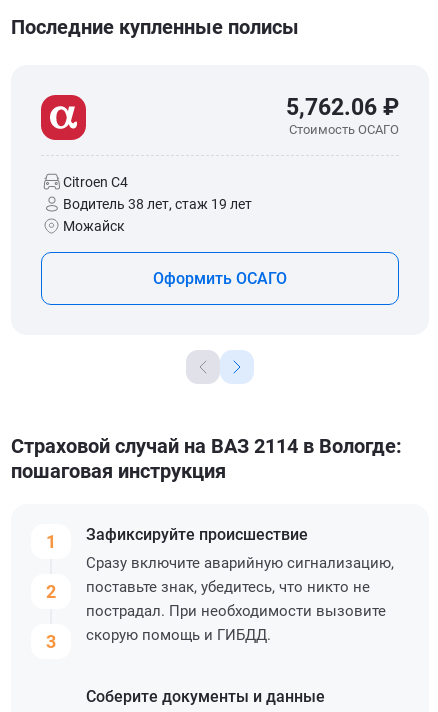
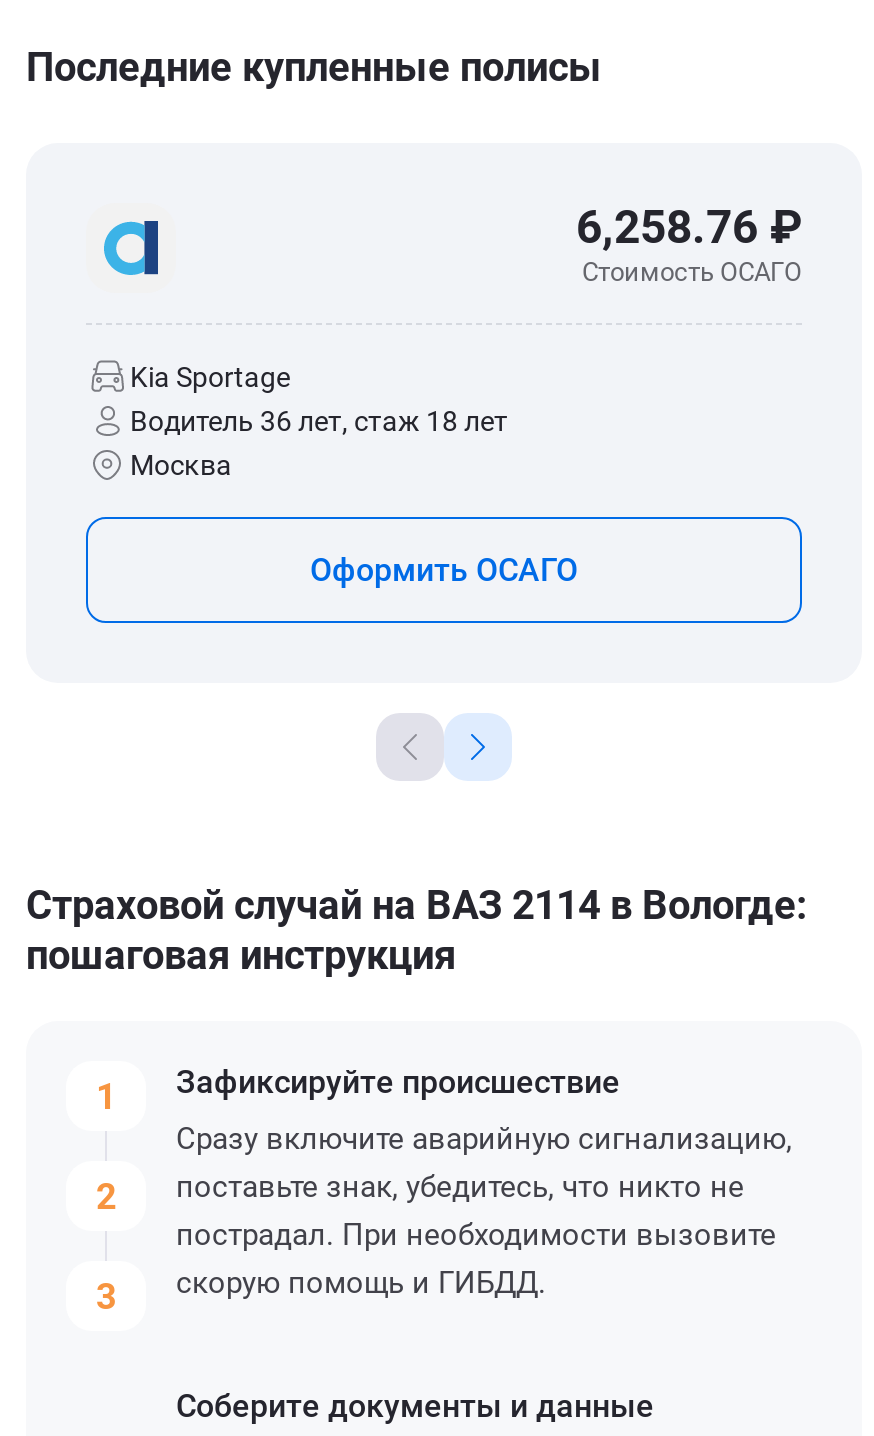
- [image]
- Citroen C4
- Водитель 38 лет, стаж 19 лет
- Можайск
+ [image]
+ Kia Sportage
+ Водитель 36 лет, стаж 18 лет
+ Москва

- 5,762.06 ₽
+ 6,258.76 ₽
